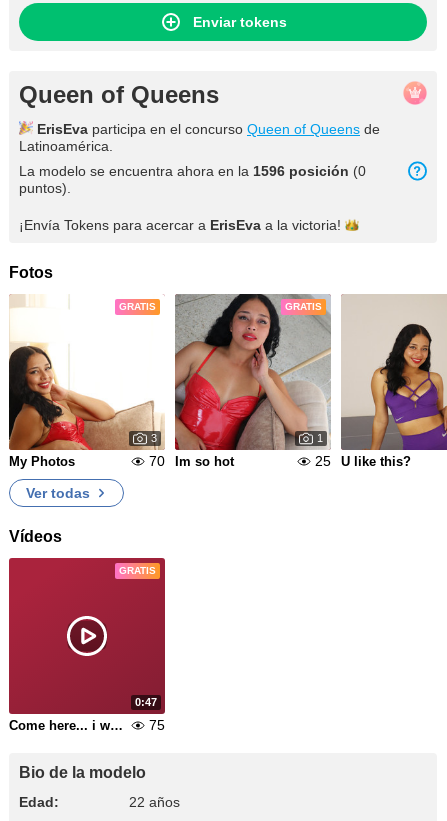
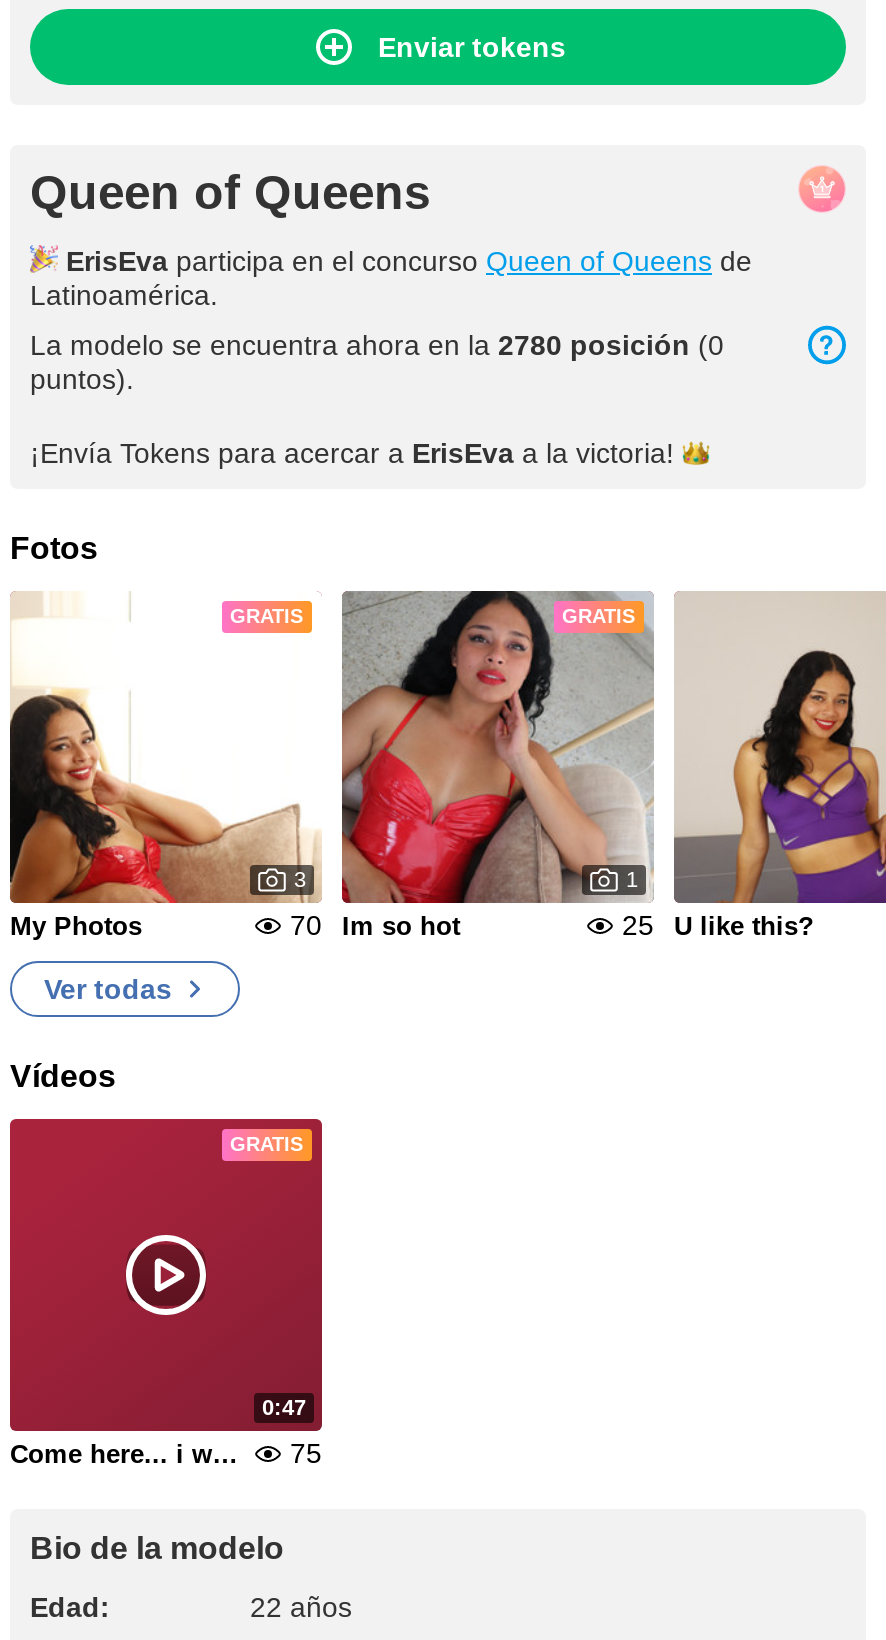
- La modelo se encuentra ahora en la 1596 posición (0
+ La modelo se encuentra ahora en la 2780 posición (0
